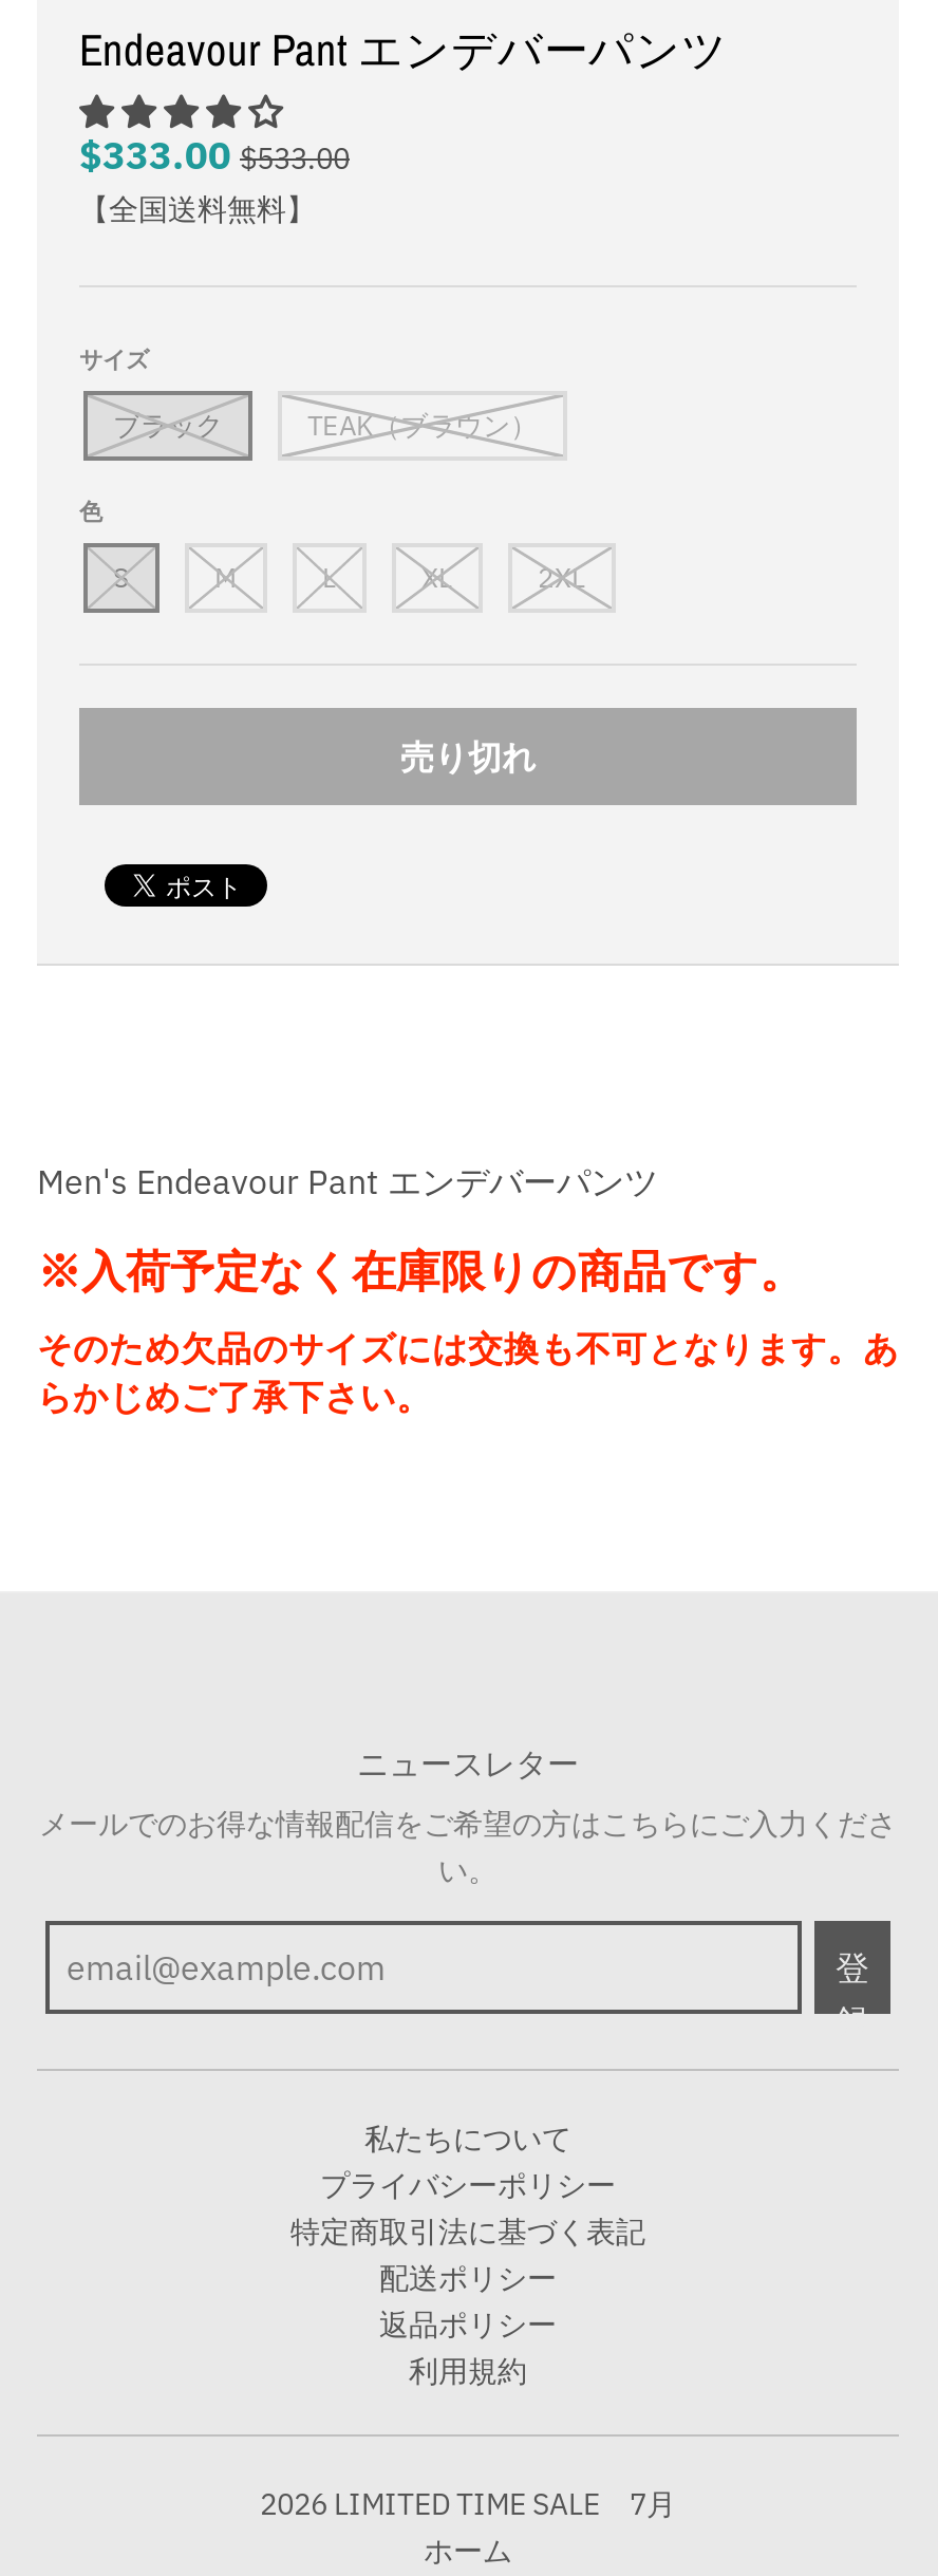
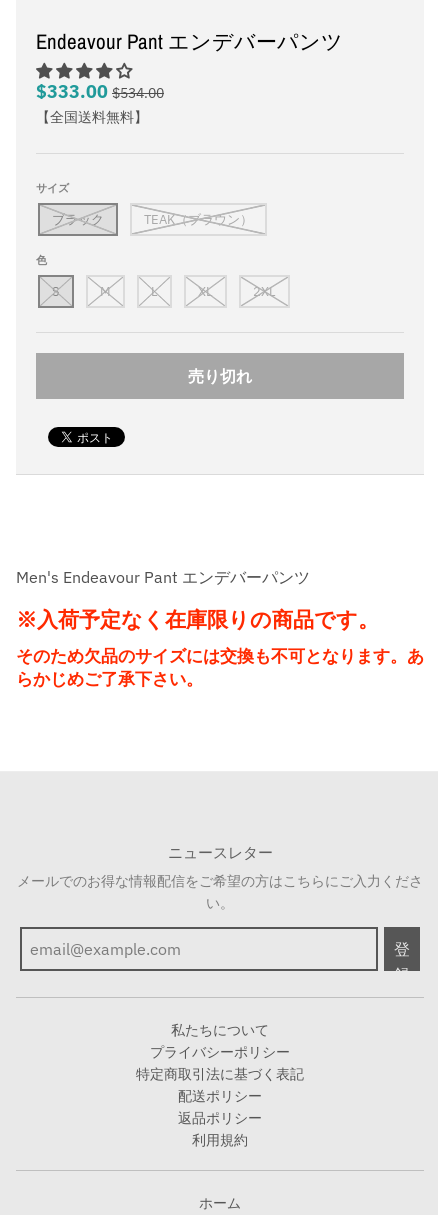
- $333.00 $533.00
+ $333.00 $534.00

- 2026 LIMITED TIME SALE 7月
